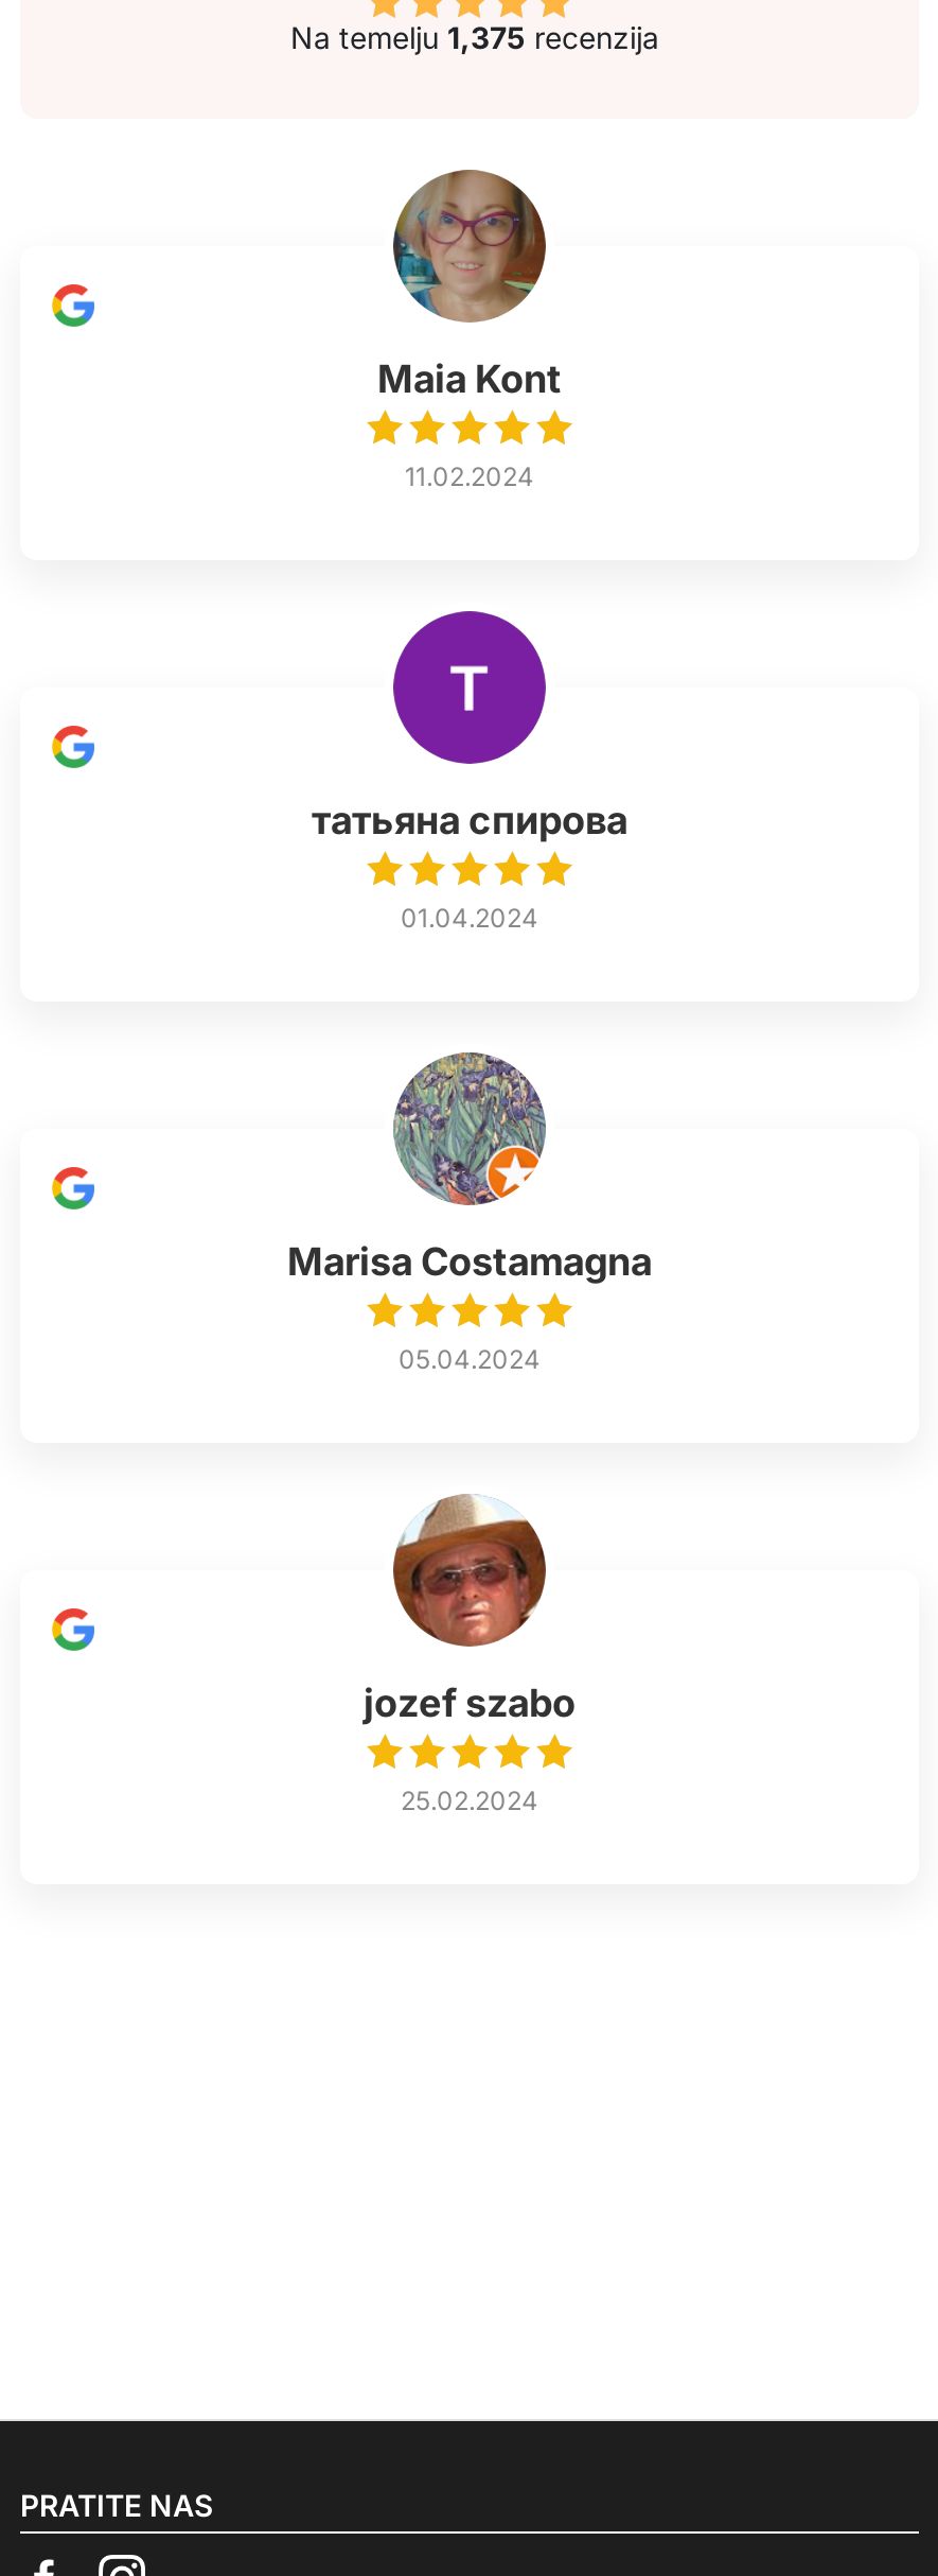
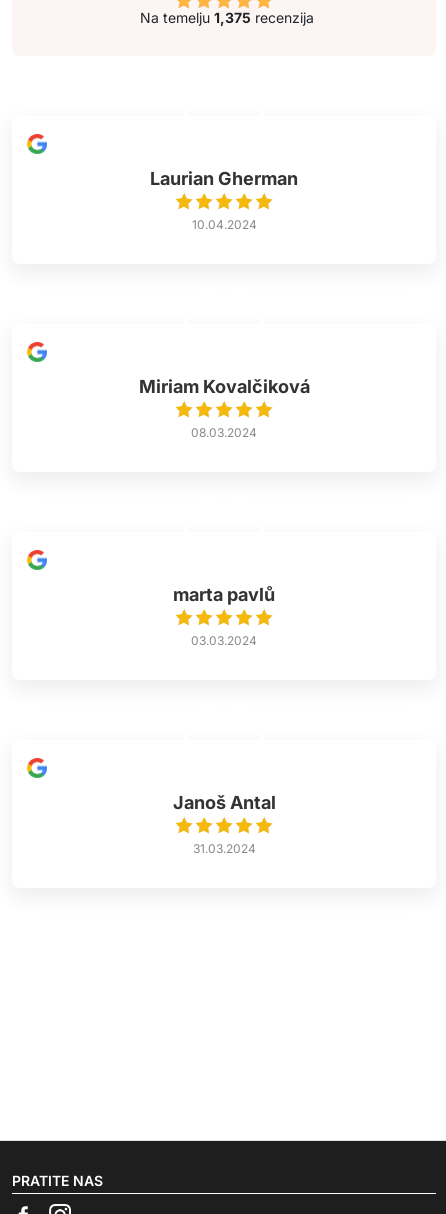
- [image]

- Maia Kont
+ Laurian Gherman

- 11.02.2024
+ 10.04.2024

- [image]

- татьяна спирова
+ Miriam Kovalčiková

- 01.04.2024
+ 08.03.2024

- [image]

- Marisa Costamagna
+ marta pavlů

- 05.04.2024
+ 03.03.2024

- [image]

- jozef szabo
+ Janoš Antal

- 25.02.2024
+ 31.03.2024
